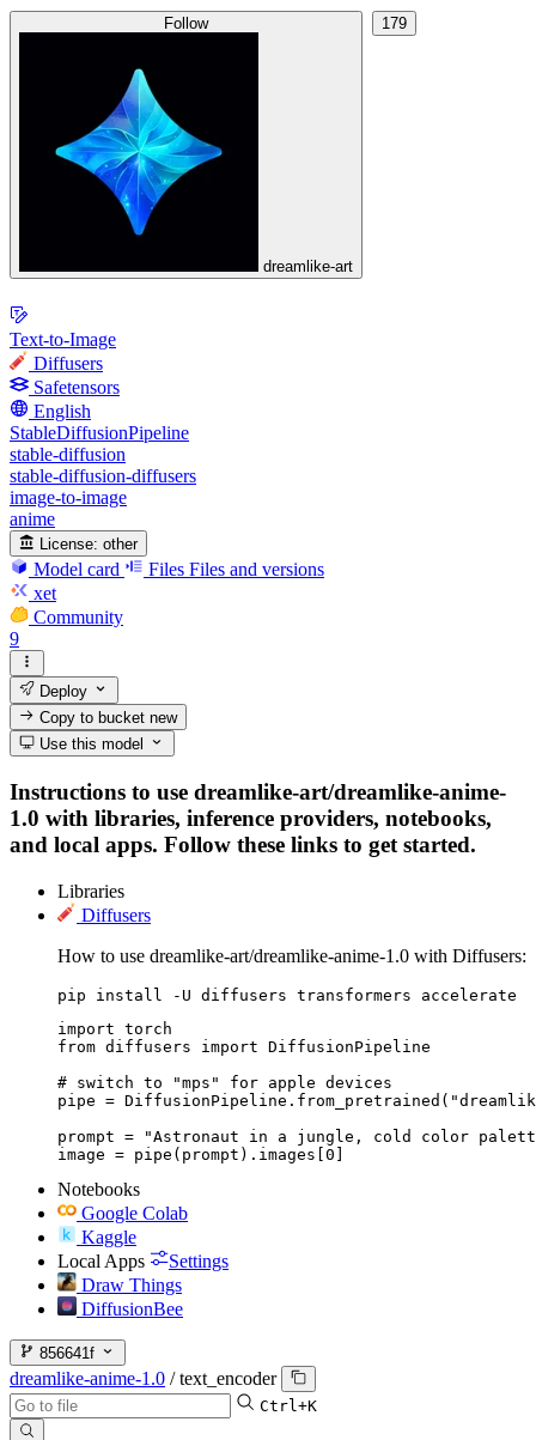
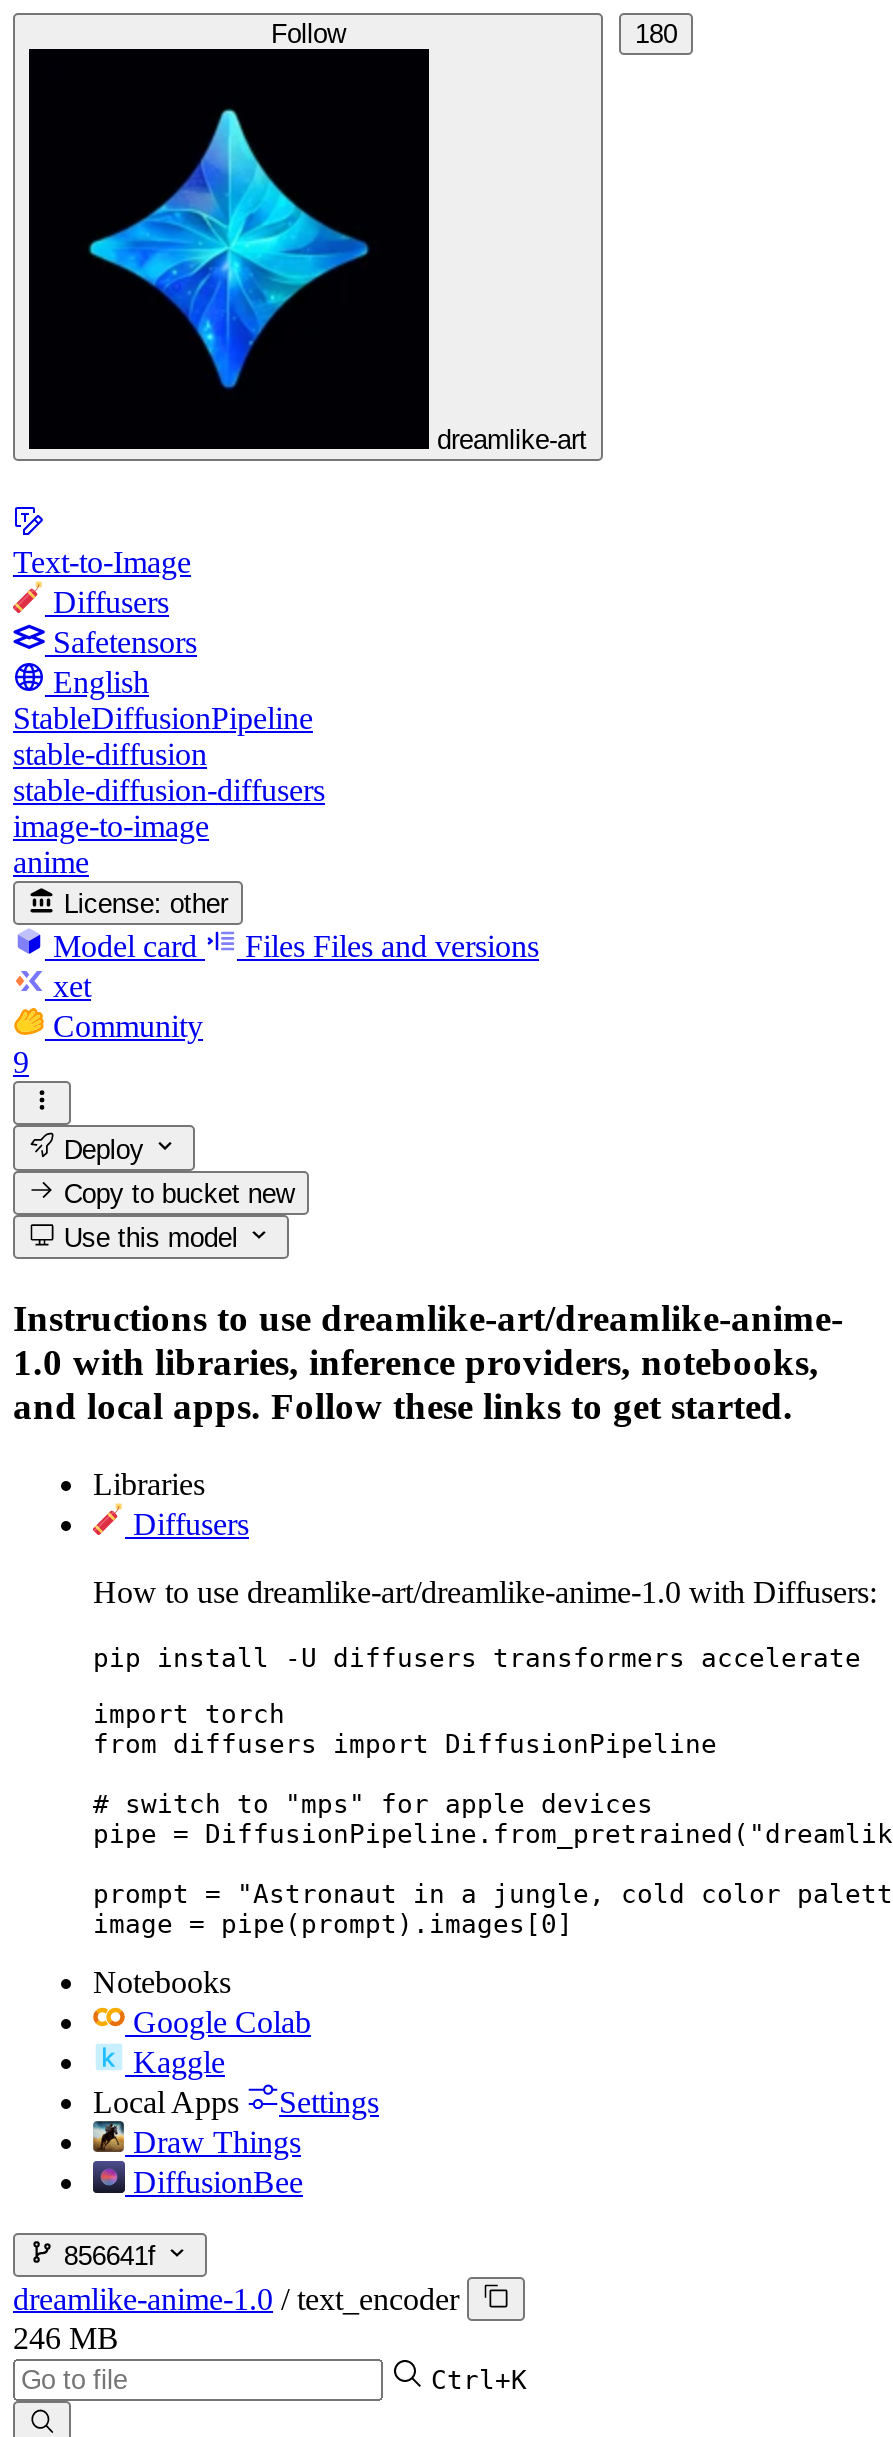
- 179
+ 180

+ 246 MB
